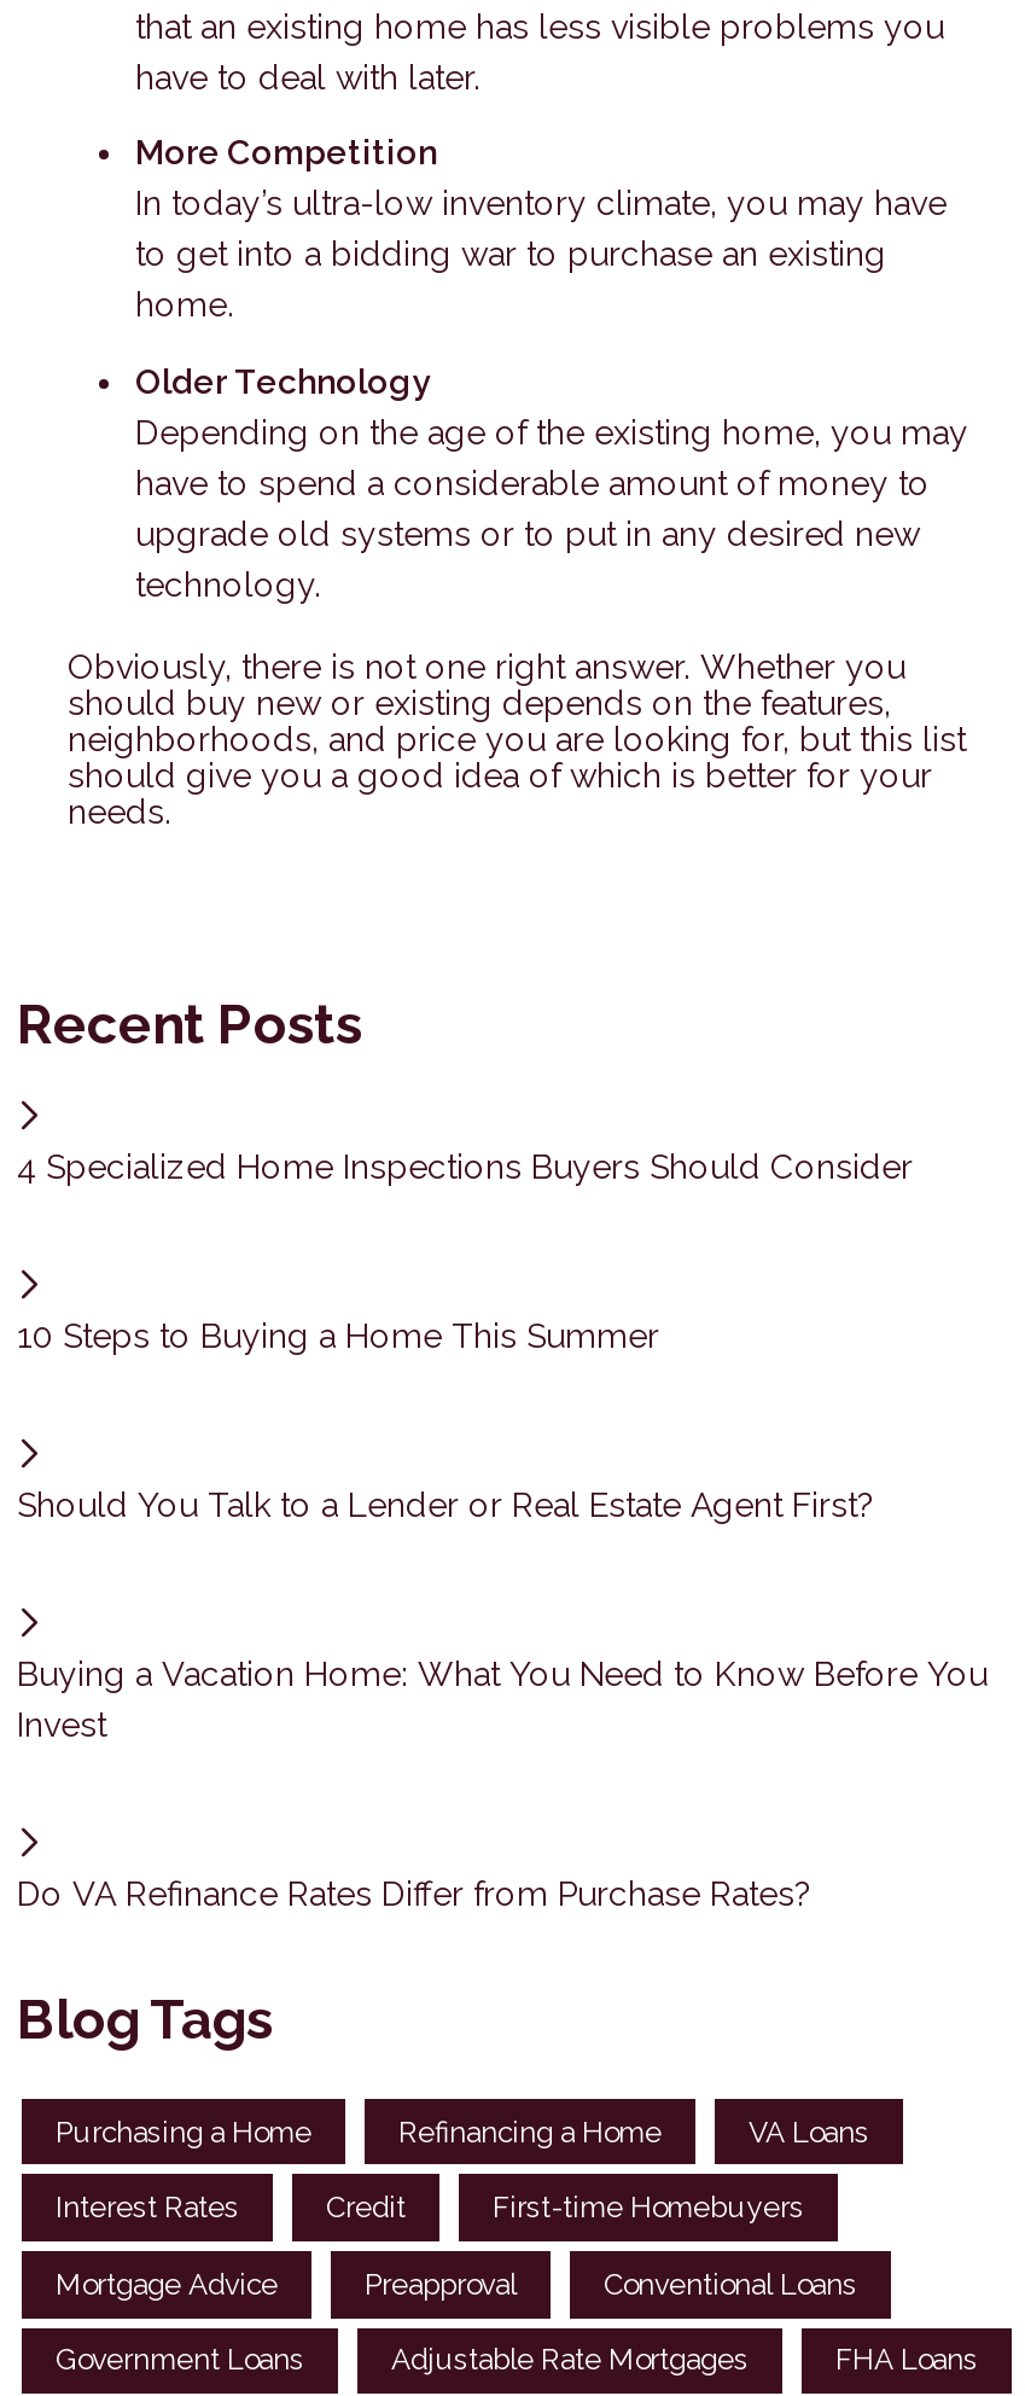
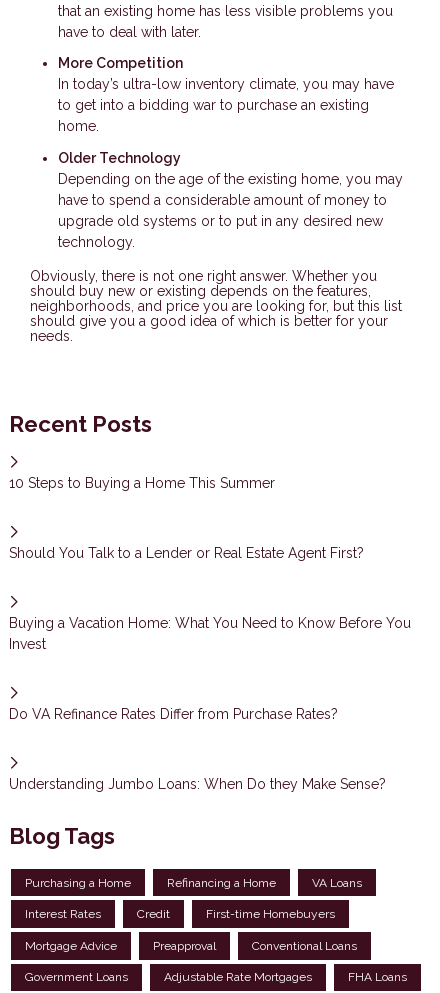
- 4 Specialized Home Inspections Buyers Should Consider

moved up: 10 Steps to Buying a Home This Summer | Should You Talk to a Lender or Real Estate Agent First? | Buying a Vacation Home: What You Need to Know Before You | Invest | Do VA Refinance Rates Differ from Purchase Rates?

+ Understanding Jumbo Loans: When Do they Make Sense?
